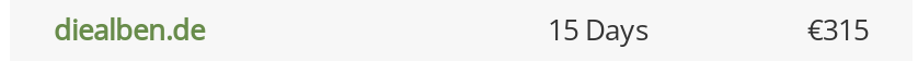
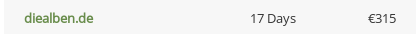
- 15 Days
+ 17 Days
